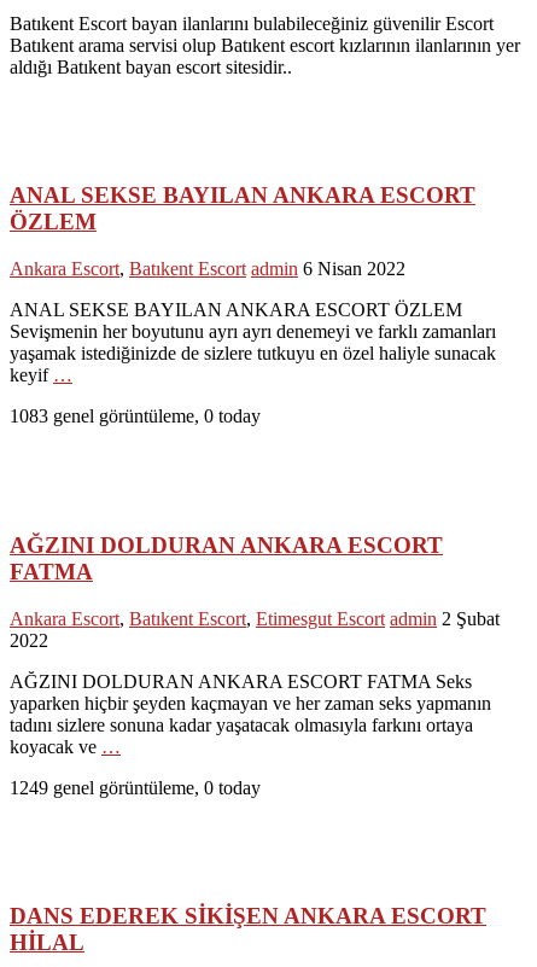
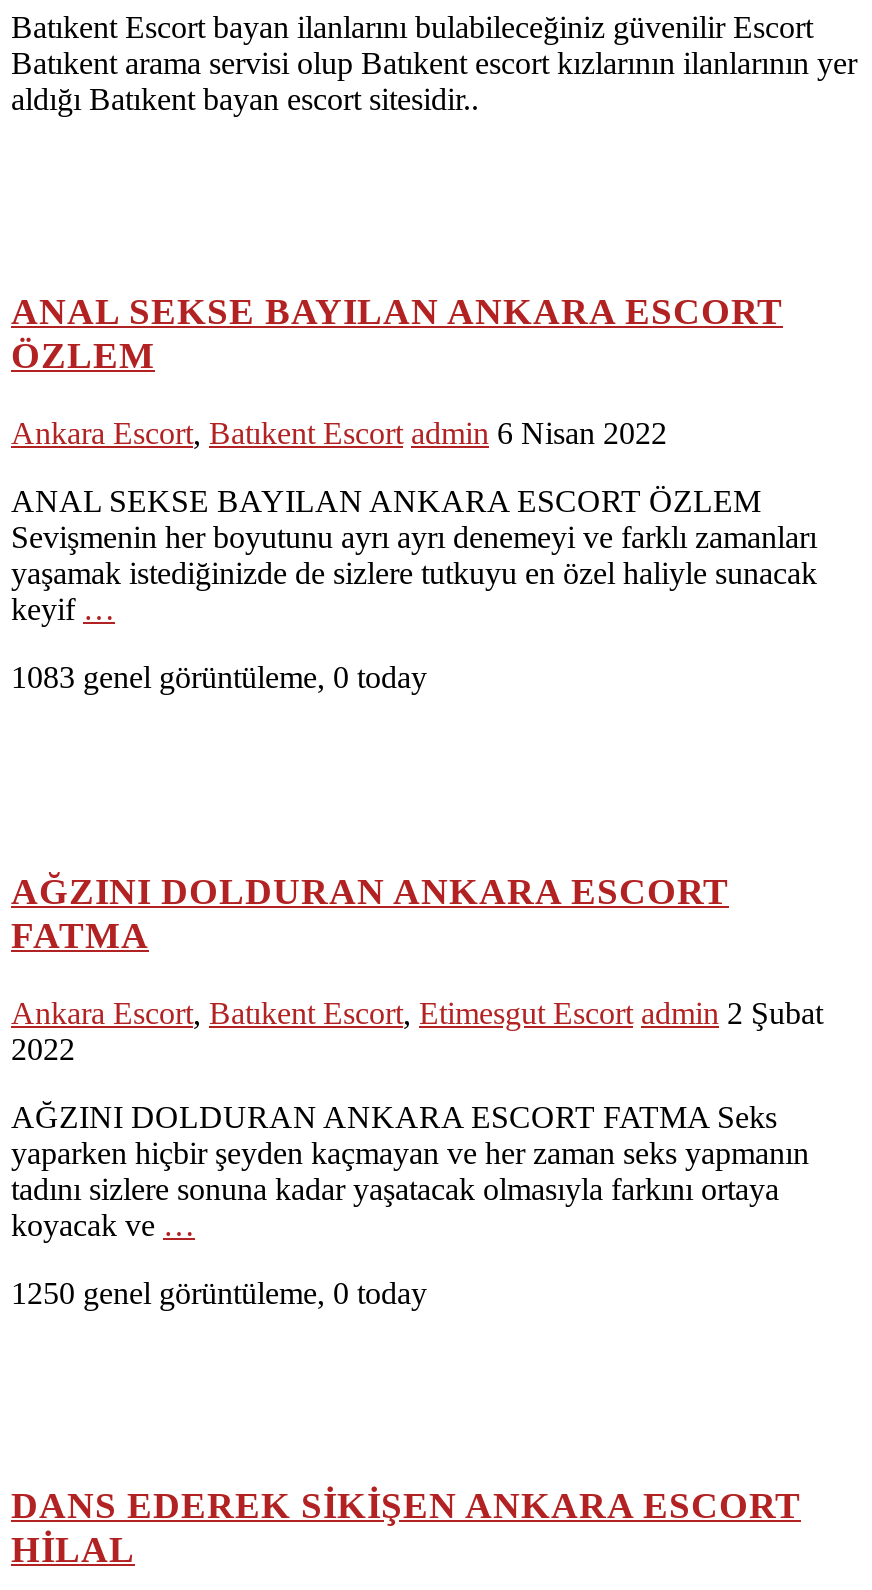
- 1249 genel görüntüleme, 0 today
+ 1250 genel görüntüleme, 0 today
